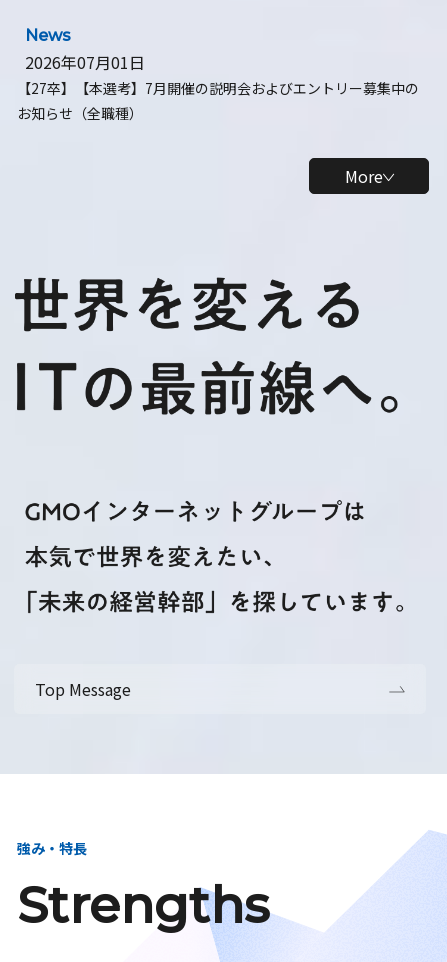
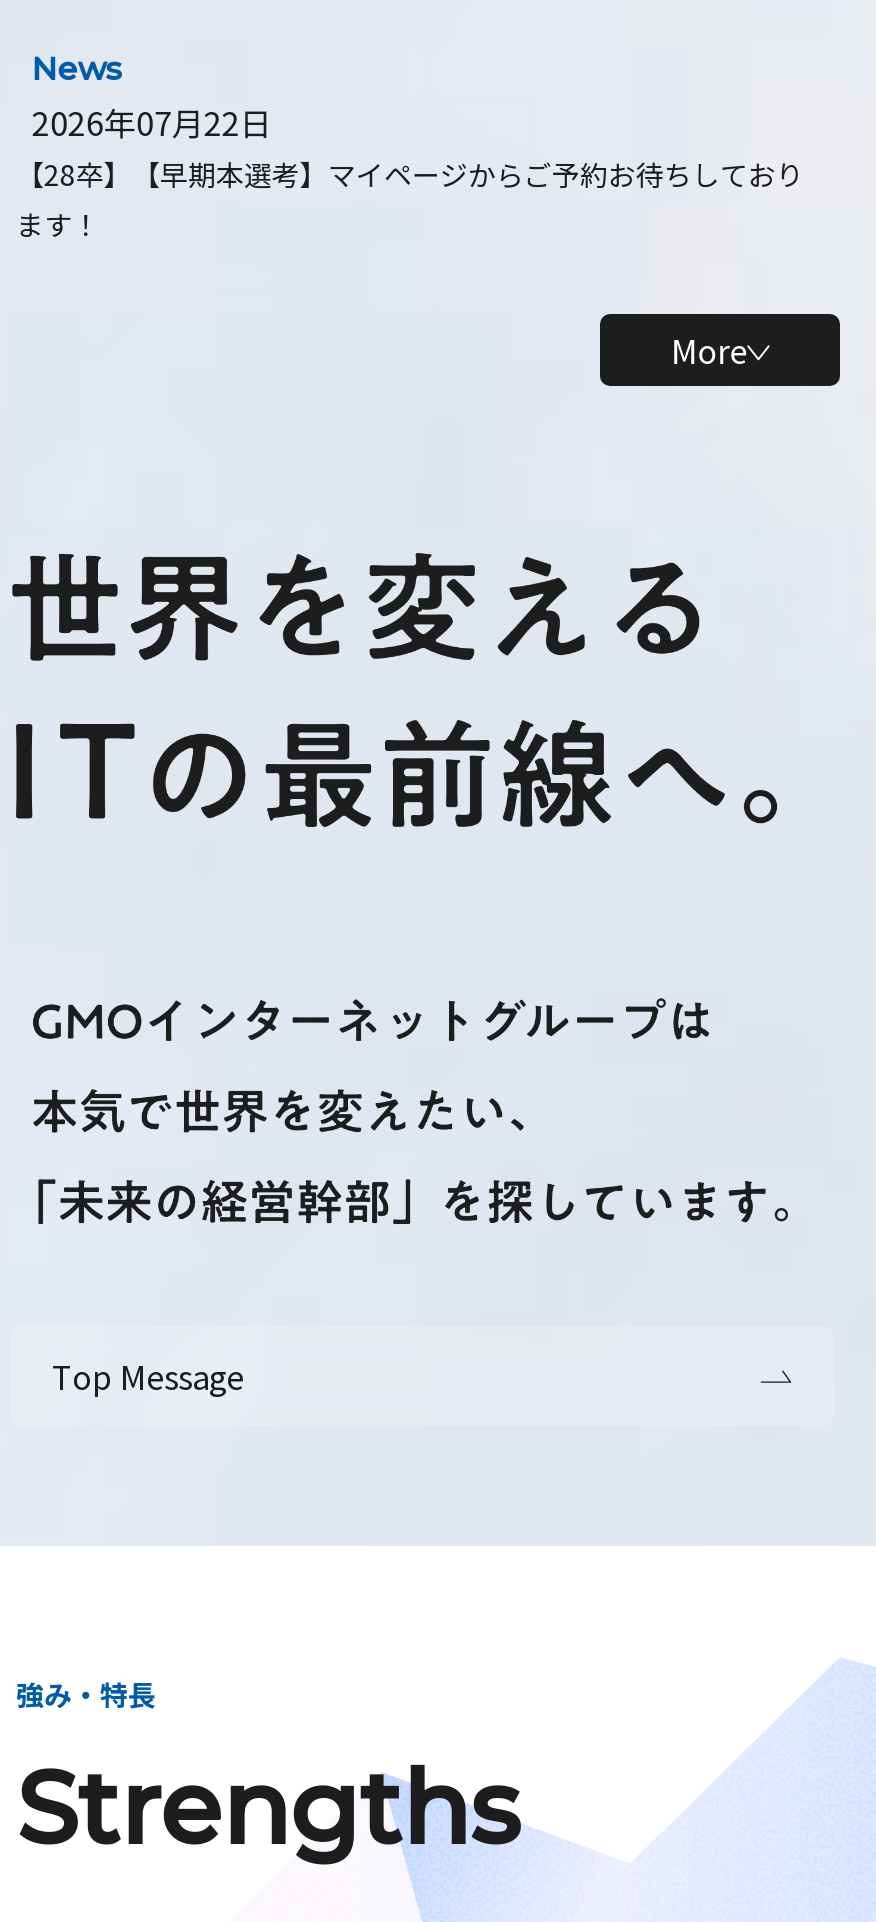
- 2026年07月01日
- 【27卒】【本選考】7月開催の説明会およびエントリー募集中の
- お知らせ（全職種）
+ 2026年07月22日
+ 【28卒】【早期本選考】マイページからご予約お待ちしており
+ ます！
